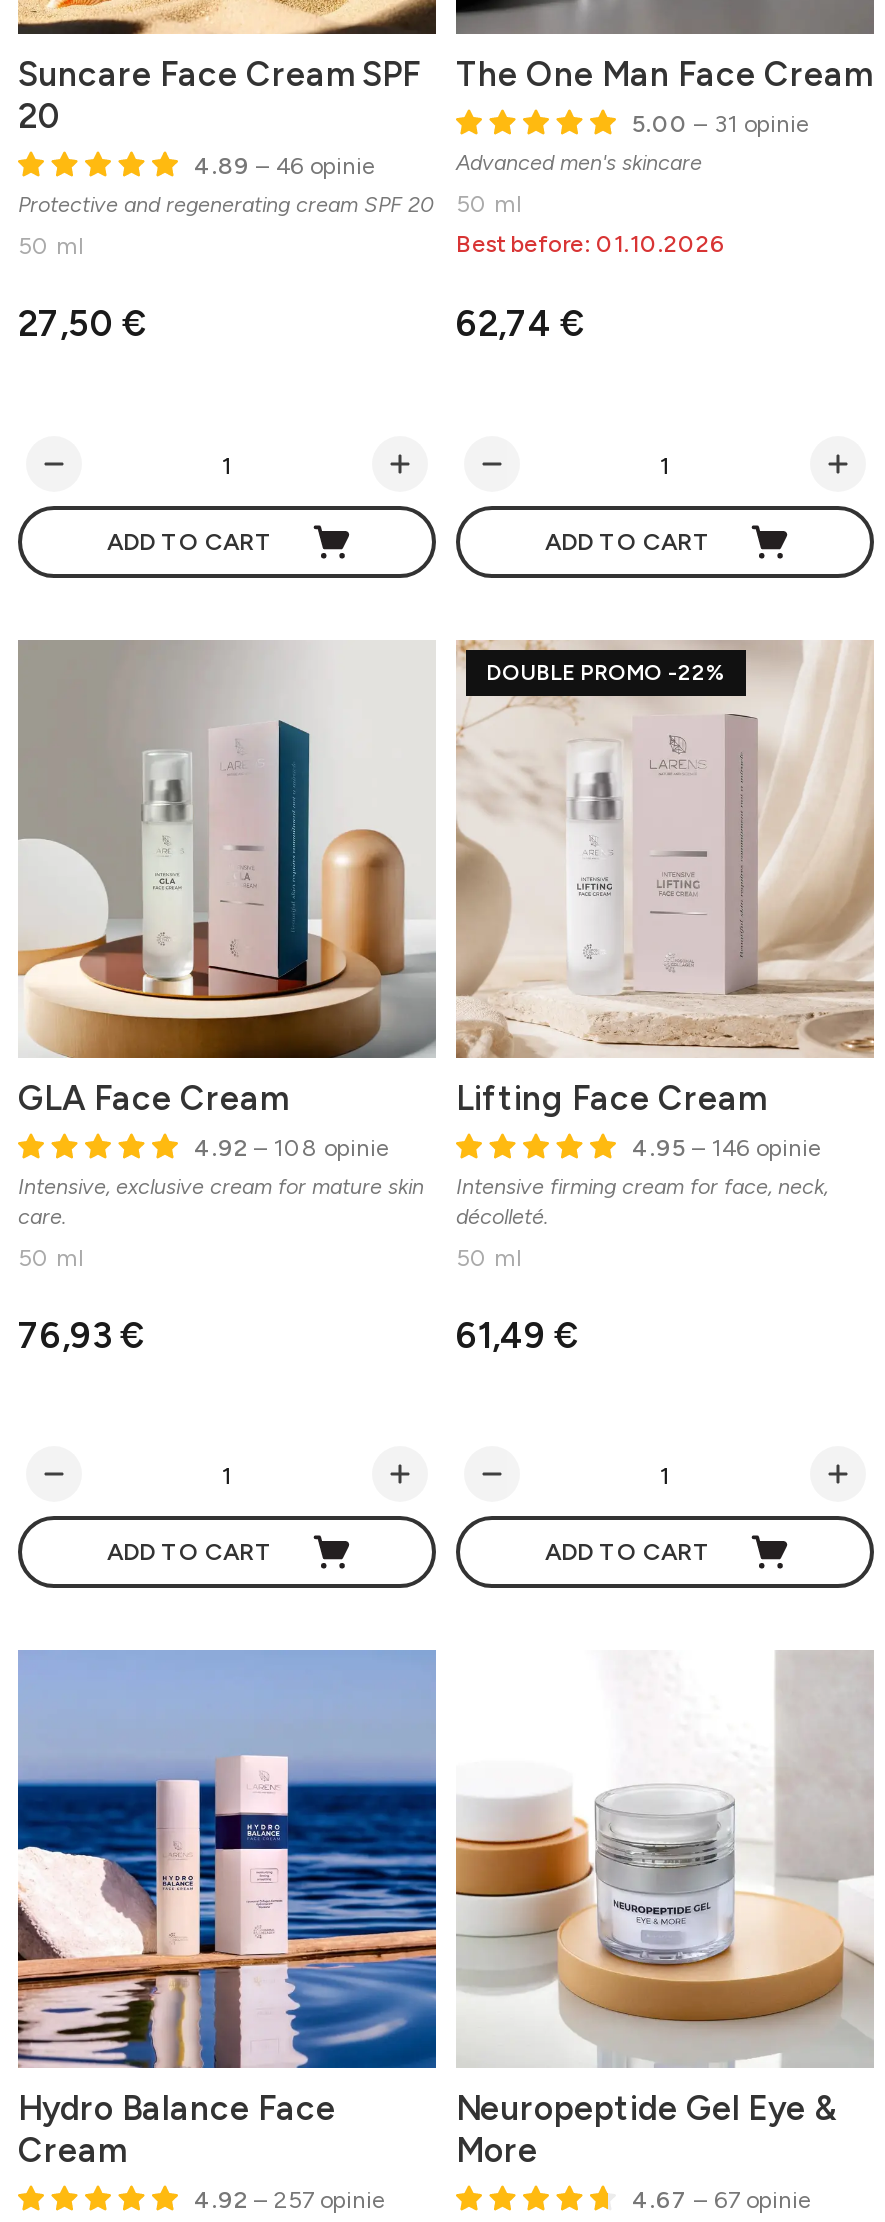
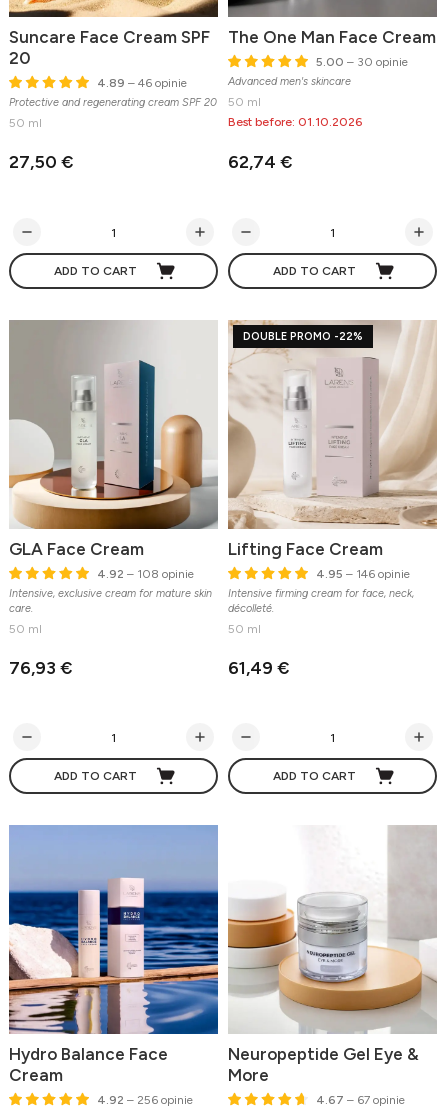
- 5.00 – 31 opinie
+ 5.00 – 30 opinie

- 4.92 – 257 opinie
+ 4.92 – 256 opinie
